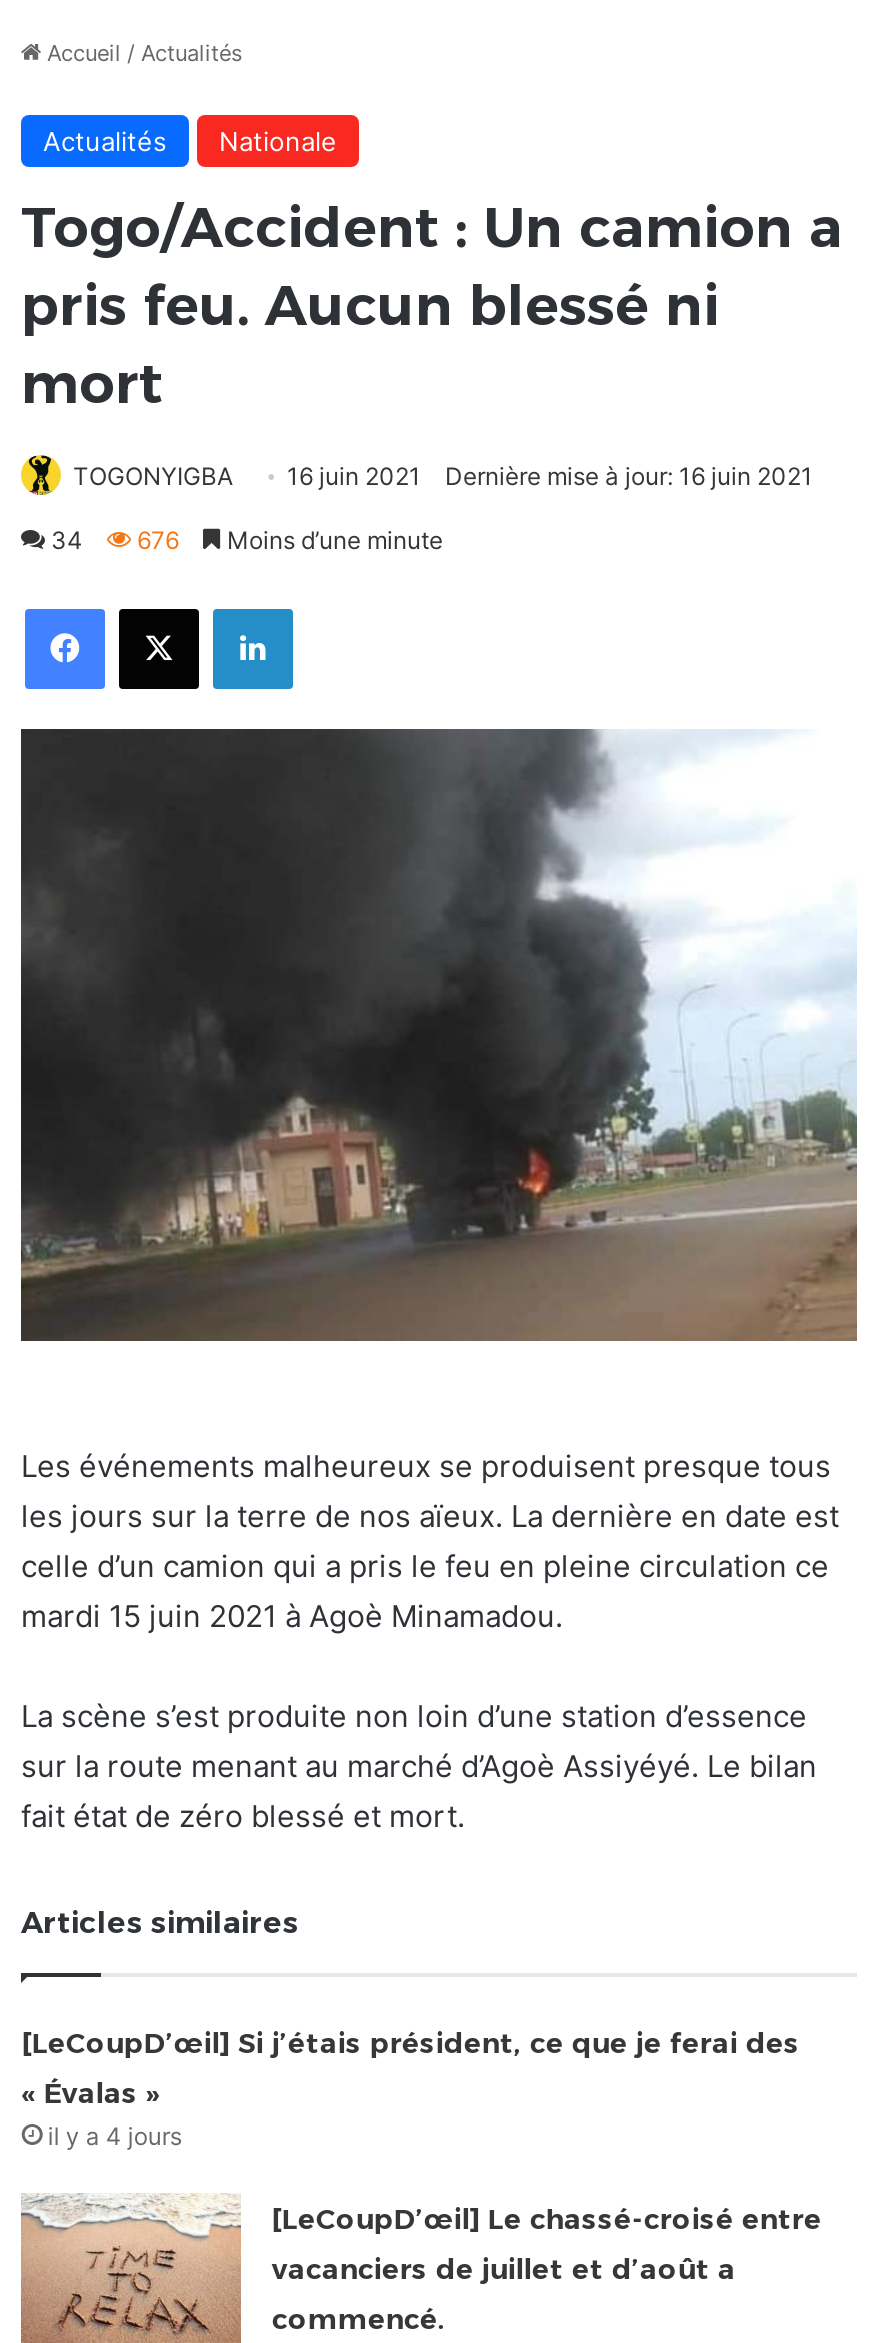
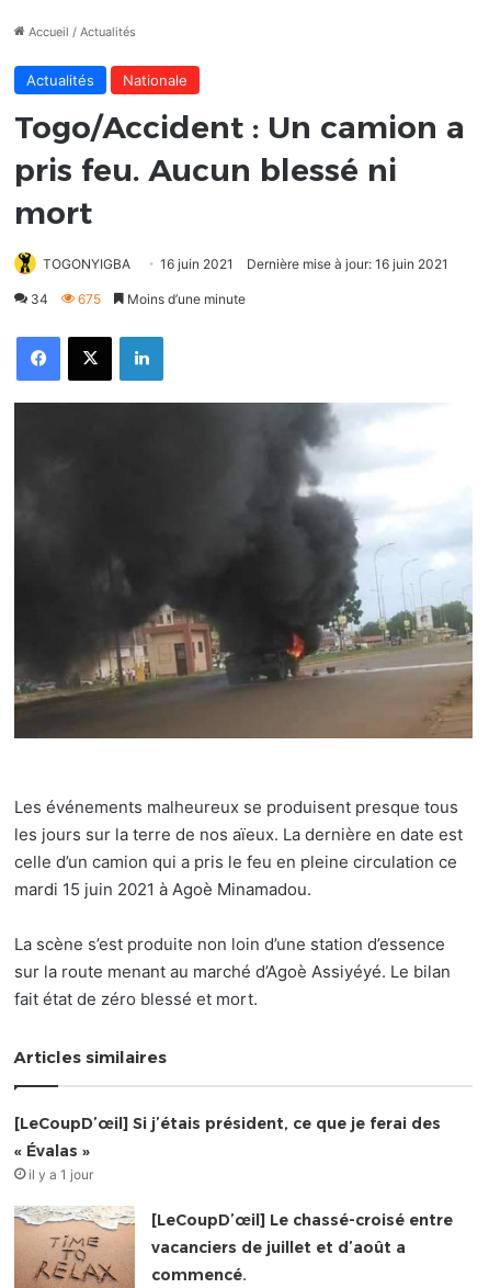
- 34 676 Moins d’une minute
+ 34 675 Moins d’une minute

- il y a 4 jours
+ il y a 1 jour
